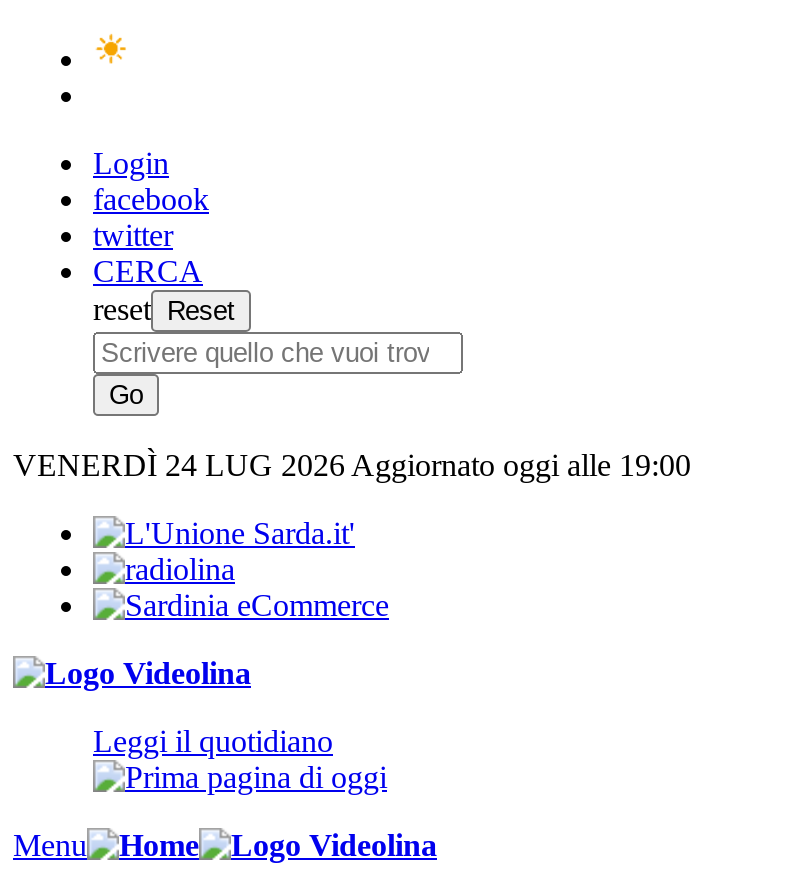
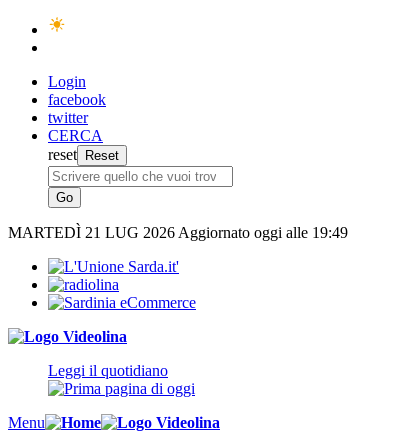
- VENERDÌ 24 LUG 2026 Aggiornato oggi alle 19:00
+ MARTEDÌ 21 LUG 2026 Aggiornato oggi alle 19:49
